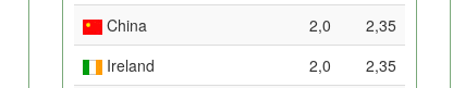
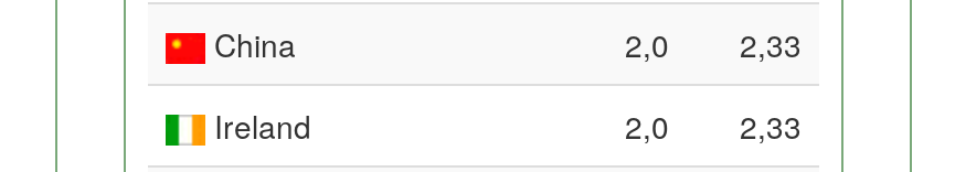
- 2,0 2,35
+ 2,0 2,33

- 2,0 2,35
+ 2,0 2,33
